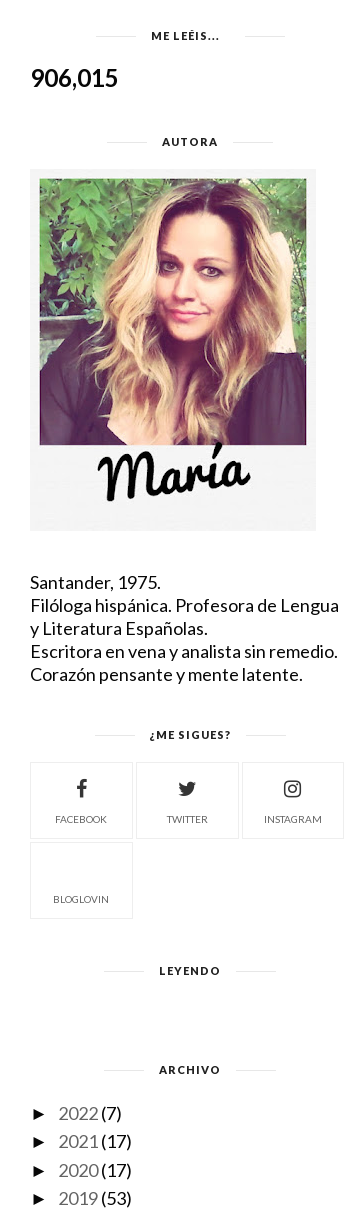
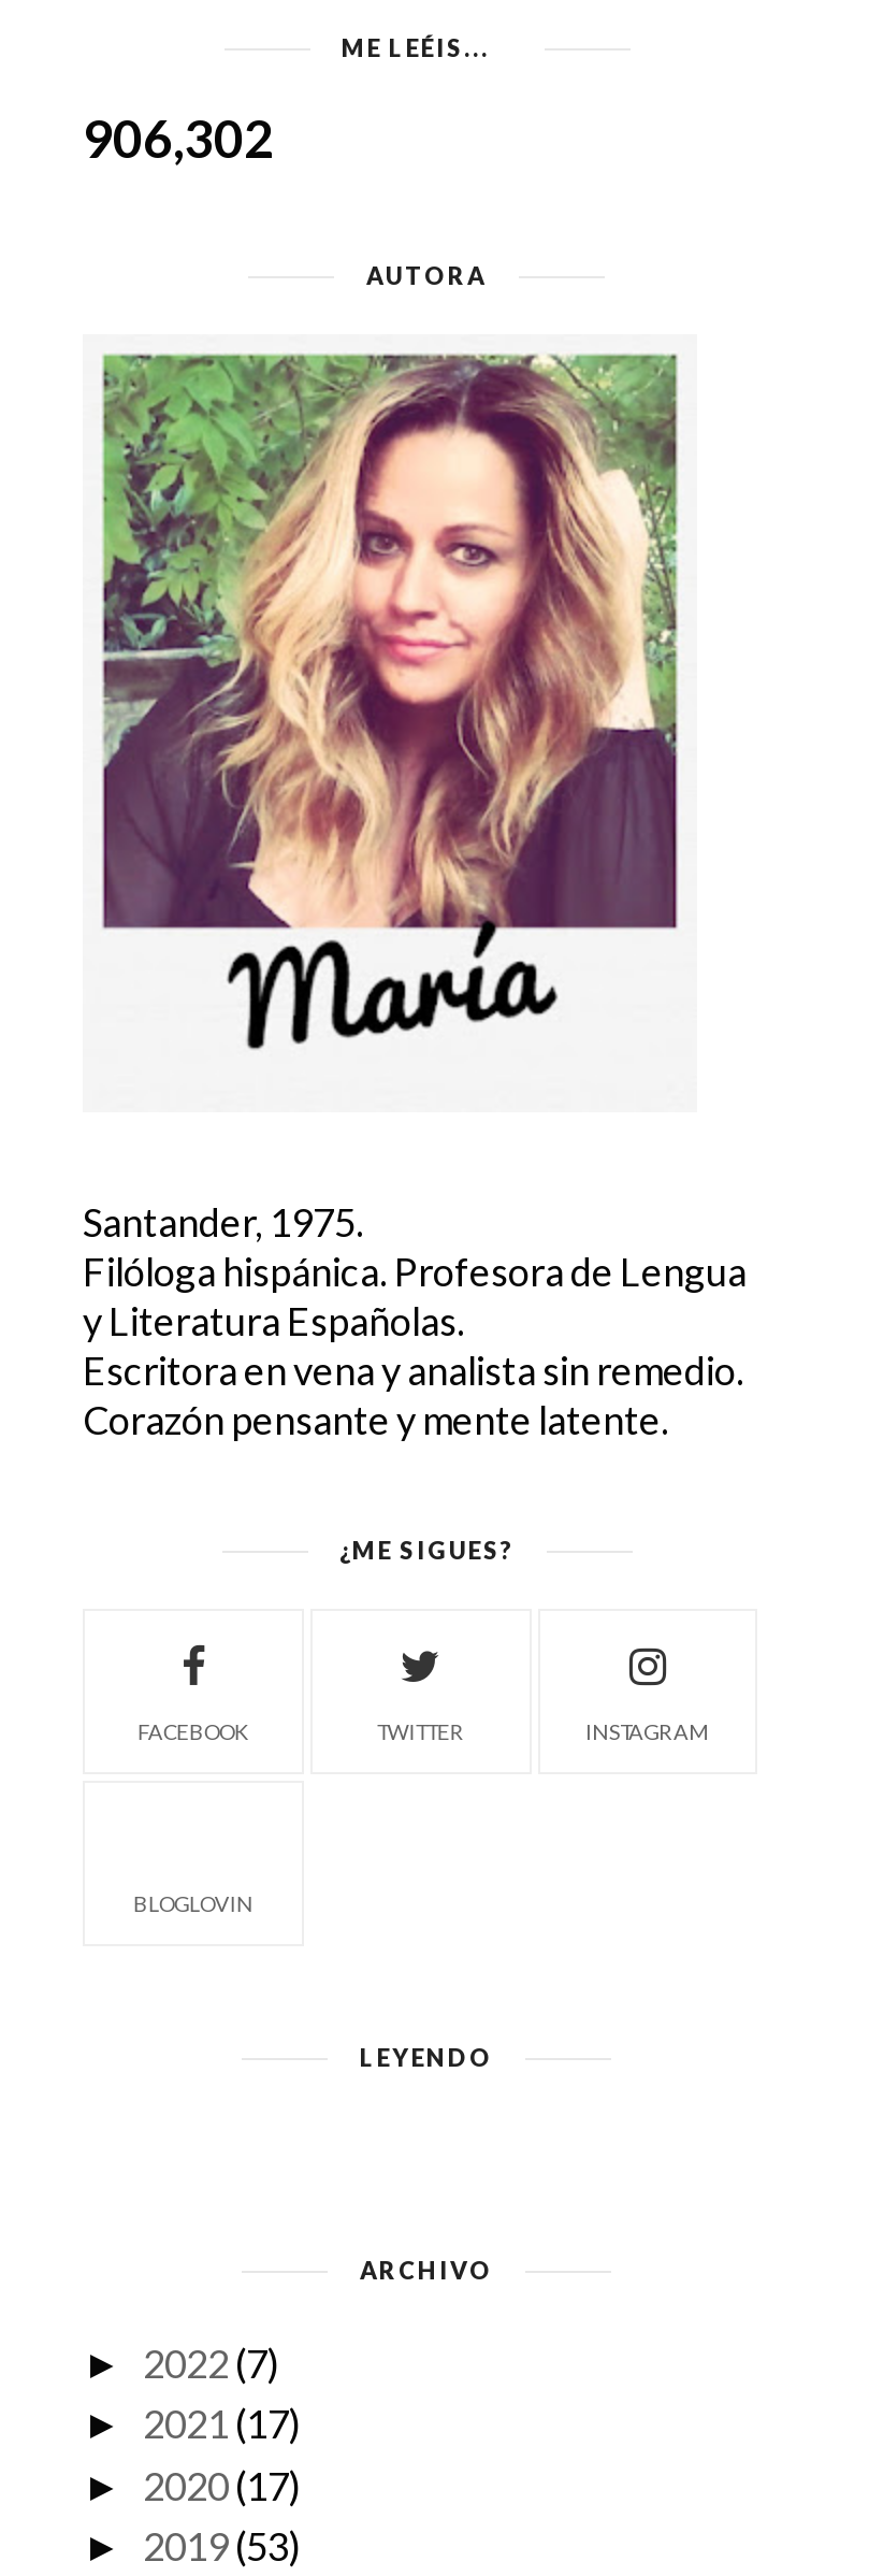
- 906,015
+ 906,302
